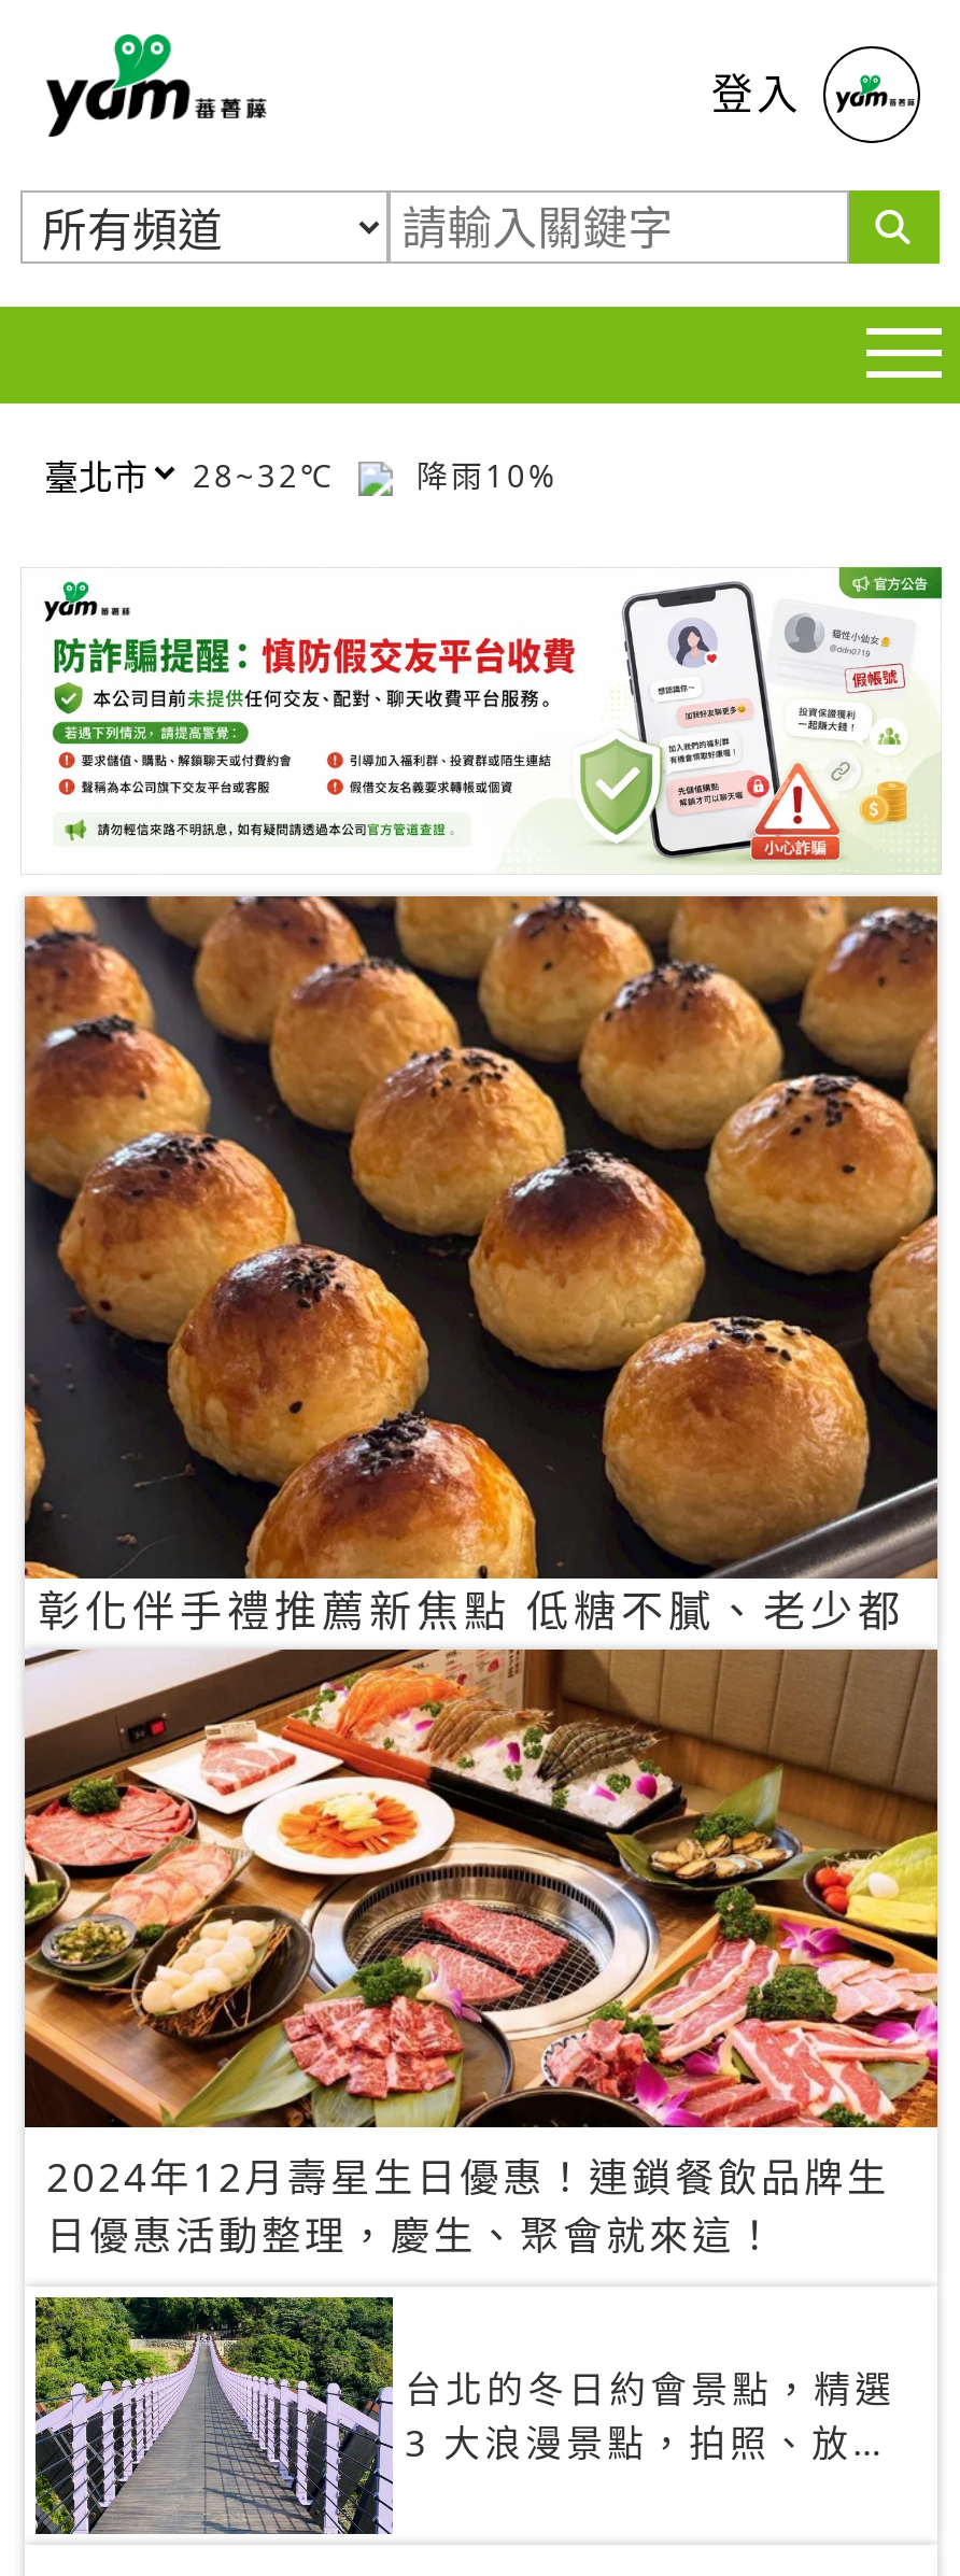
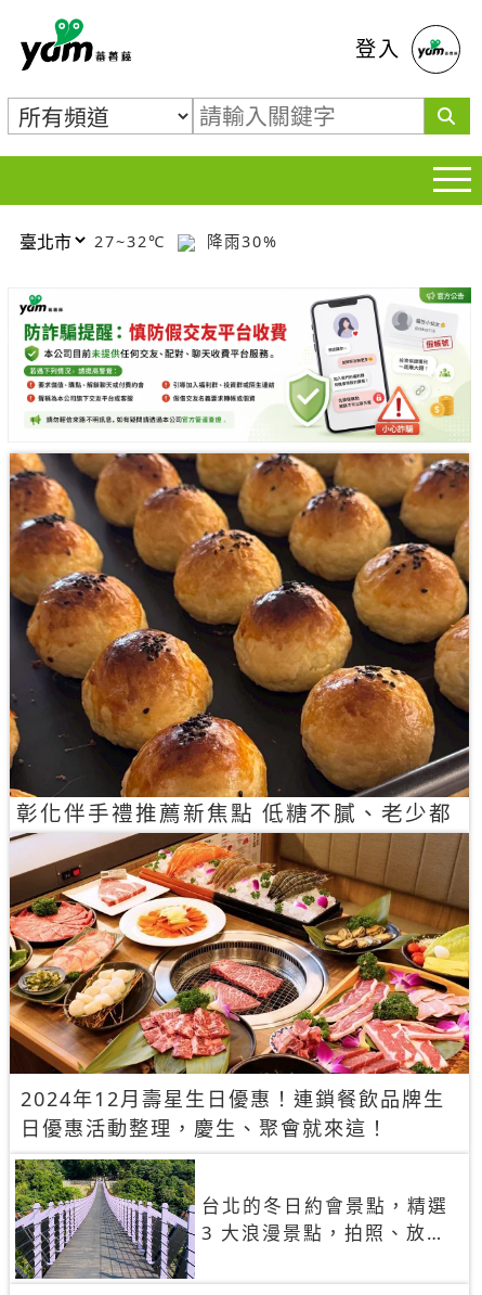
- 28~32℃
+ 27~32℃

- 降雨10%
+ 降雨30%
